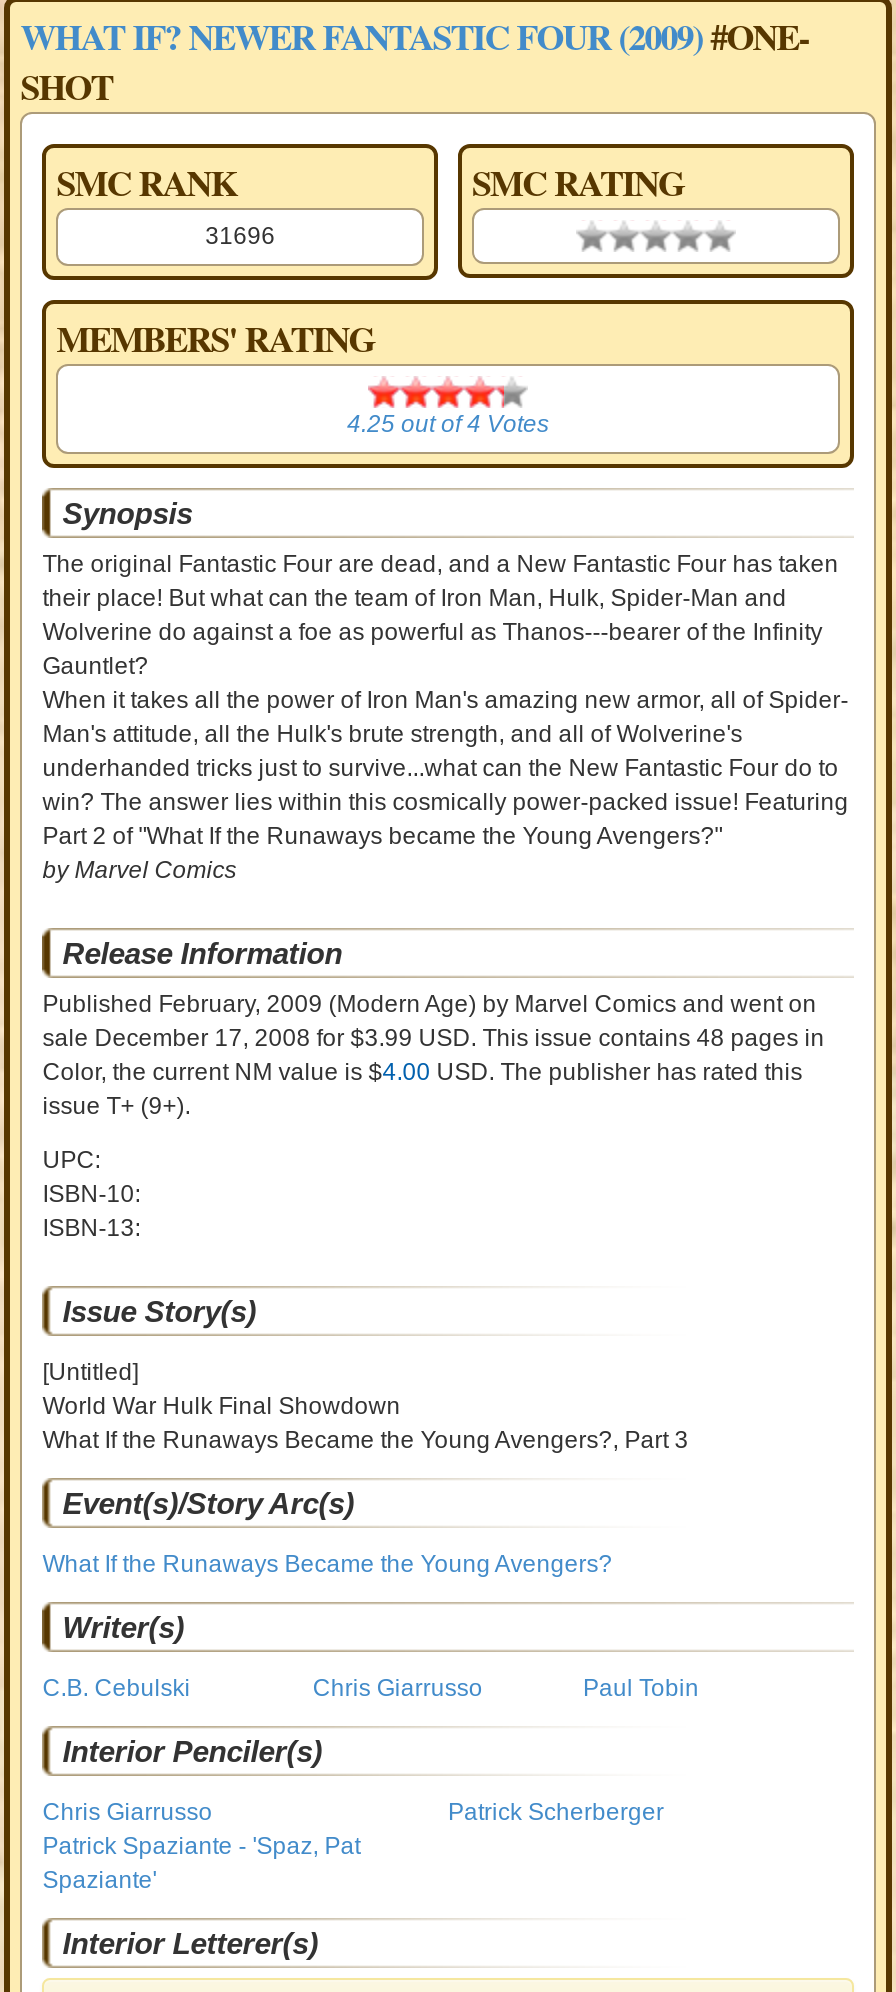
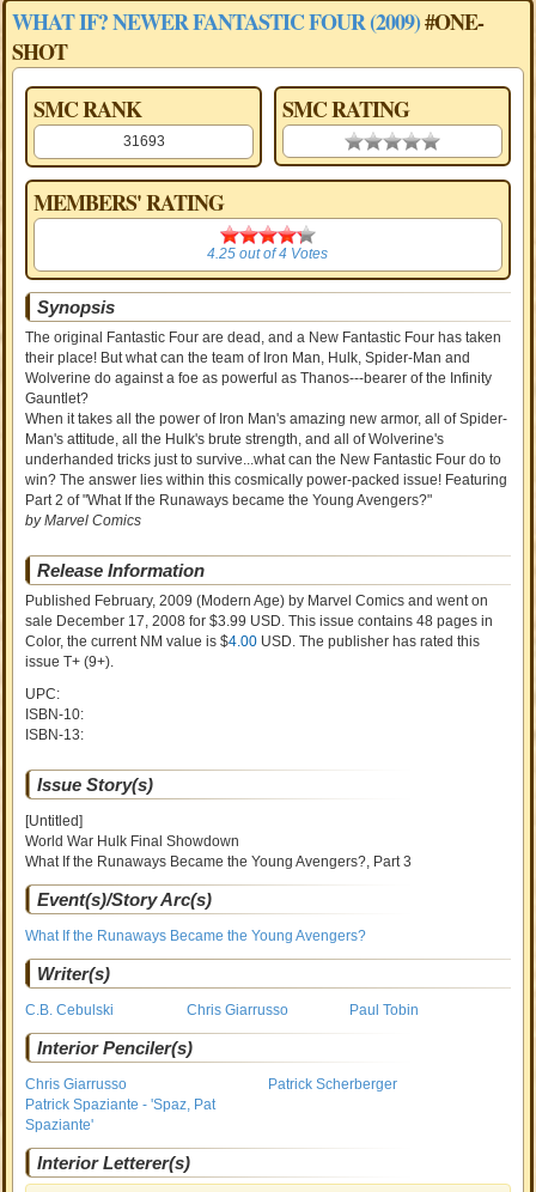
- 31696
+ 31693
